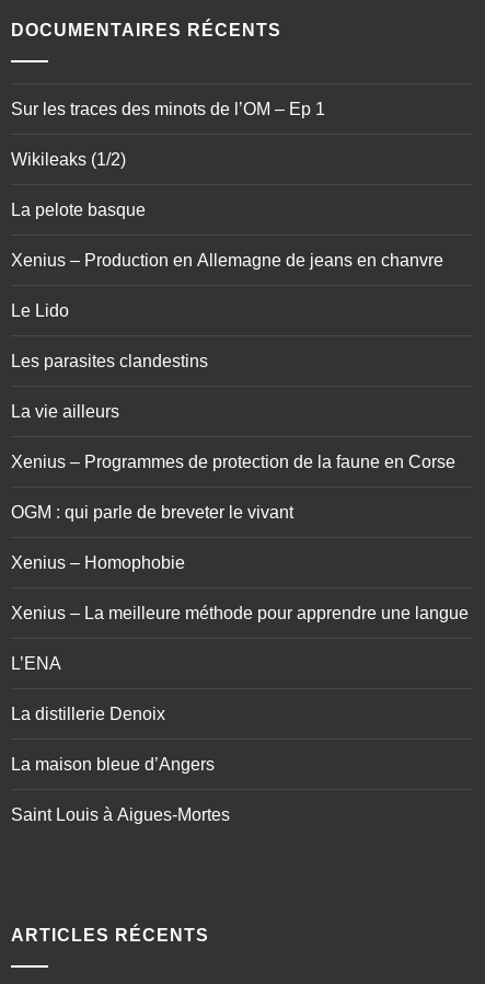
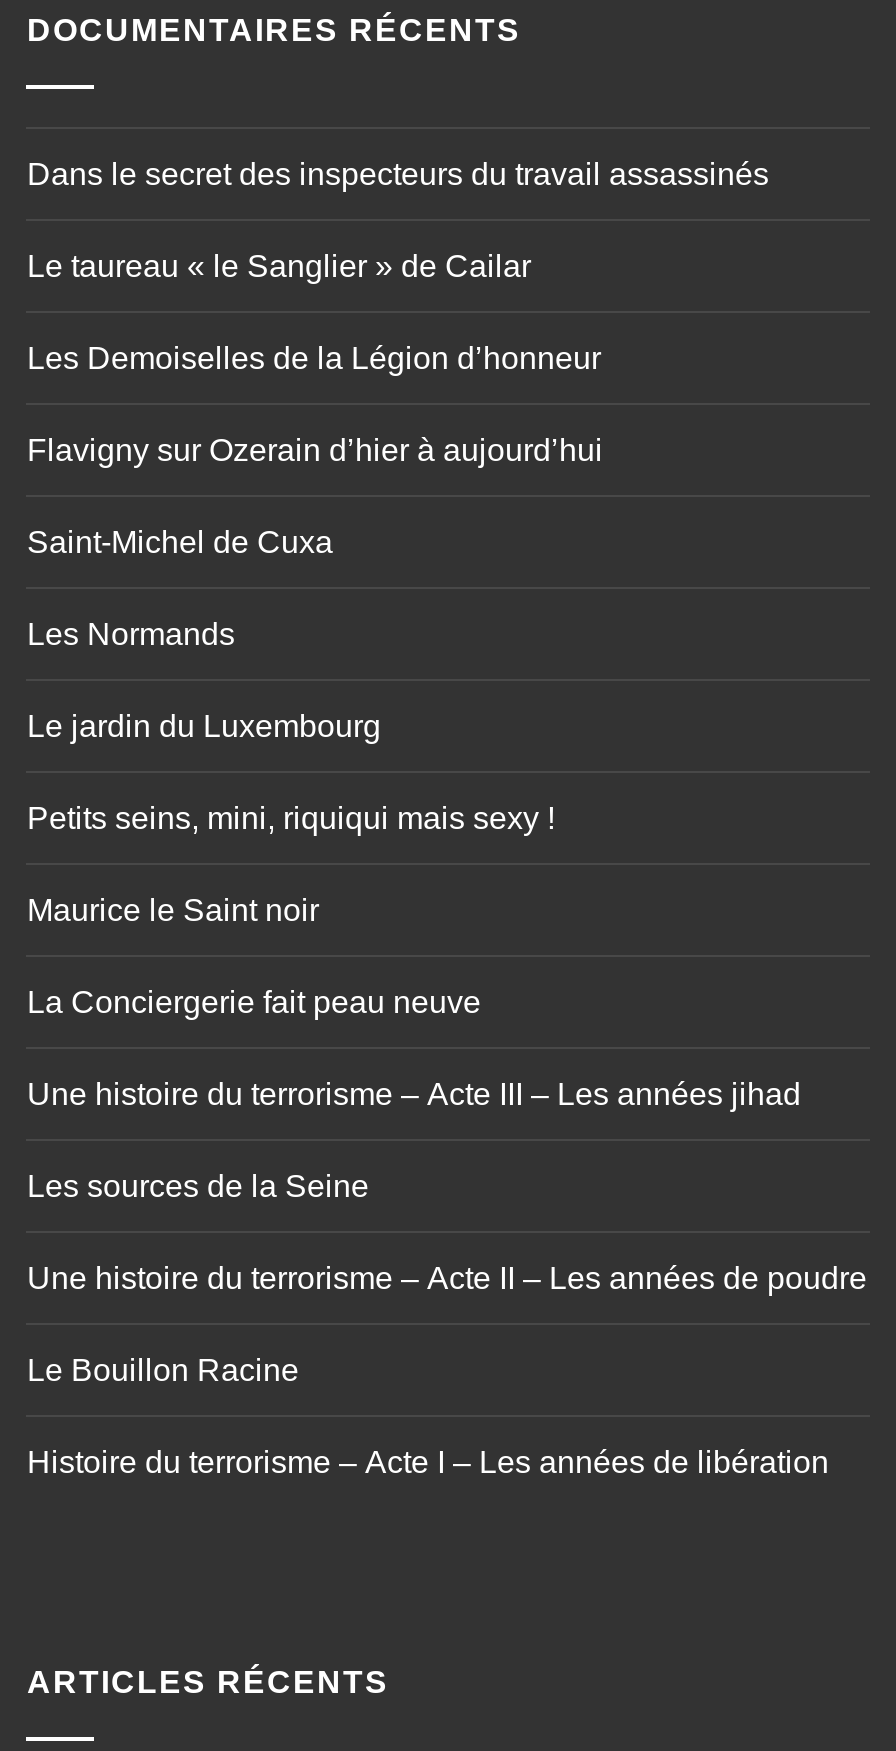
- Sur les traces des minots de l’OM – Ep 1
+ Dans le secret des inspecteurs du travail assassinés

- Wikileaks (1/2)
+ Le taureau « le Sanglier » de Cailar

- La pelote basque
+ Les Demoiselles de la Légion d’honneur

- Xenius – Production en Allemagne de jeans en chanvre
+ Flavigny sur Ozerain d’hier à aujourd’hui

- Le Lido
+ Saint-Michel de Cuxa

- Les parasites clandestins
+ Les Normands

- La vie ailleurs
+ Le jardin du Luxembourg

- Xenius – Programmes de protection de la faune en Corse
+ Petits seins, mini, riquiqui mais sexy !

- OGM : qui parle de breveter le vivant
+ Maurice le Saint noir

- Xenius – Homophobie
+ La Conciergerie fait peau neuve

- Xenius – La meilleure méthode pour apprendre une langue
+ Une histoire du terrorisme – Acte III – Les années jihad

- L’ENA
+ Les sources de la Seine

- La distillerie Denoix
+ Une histoire du terrorisme – Acte II – Les années de poudre

- La maison bleue d’Angers
+ Le Bouillon Racine

- Saint Louis à Aigues-Mortes
+ Histoire du terrorisme – Acte I – Les années de libération
